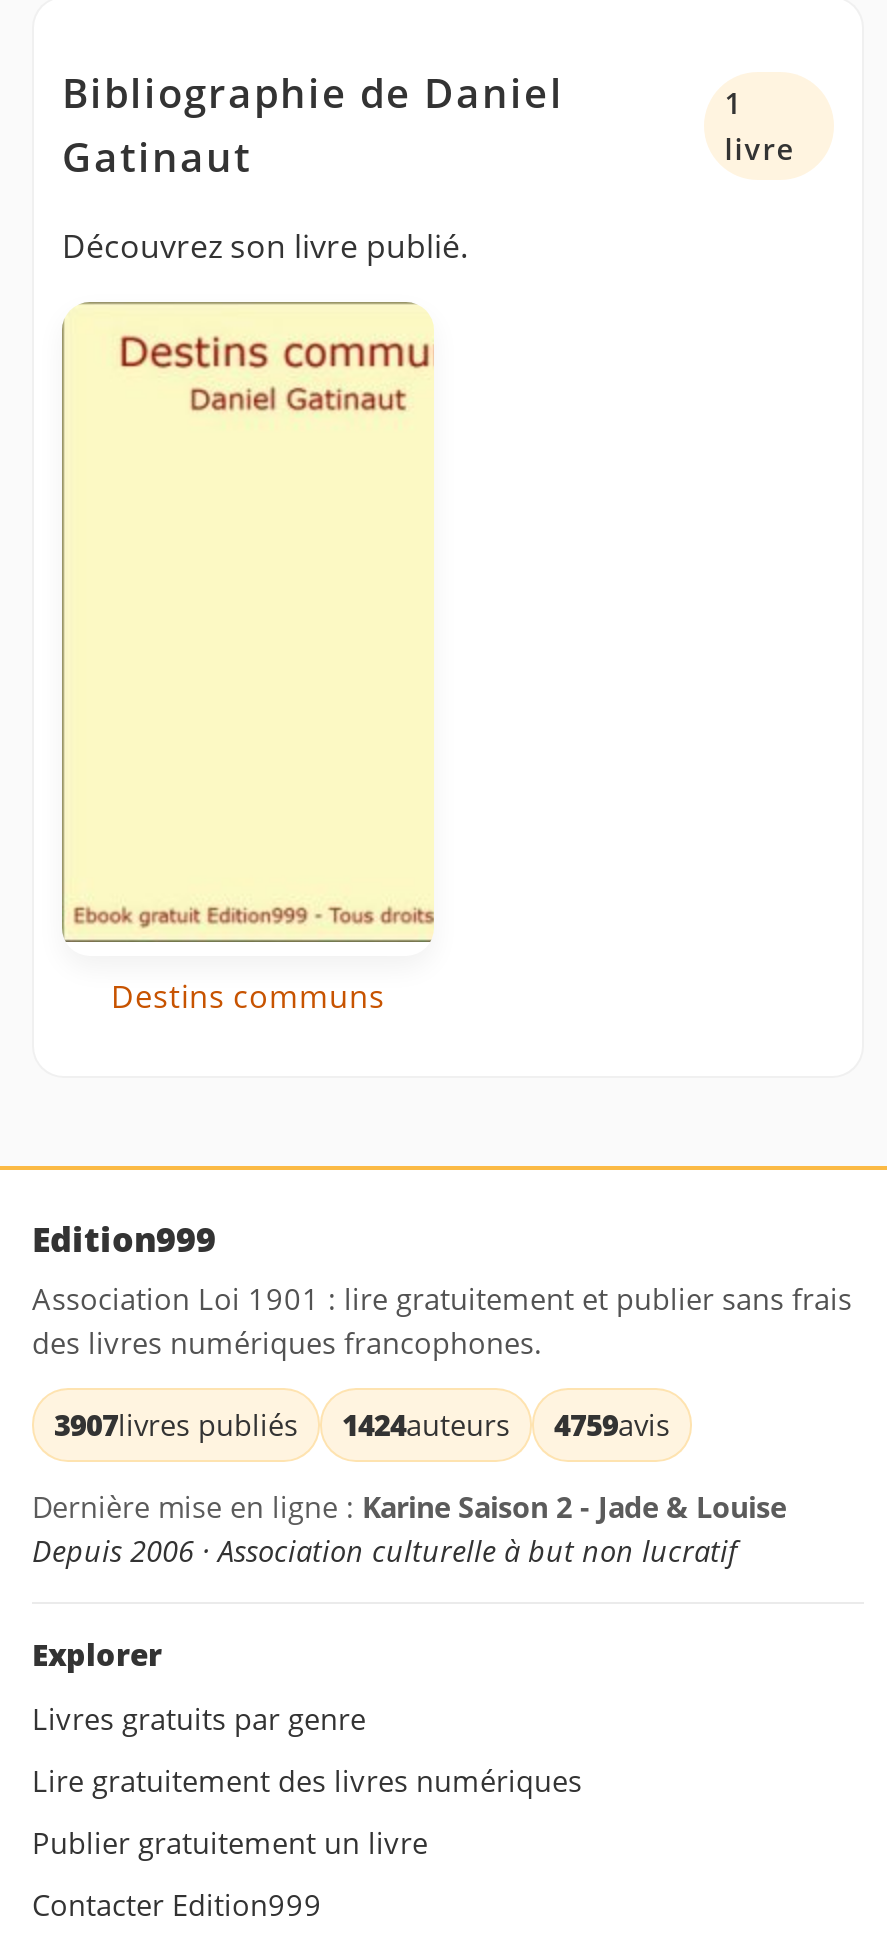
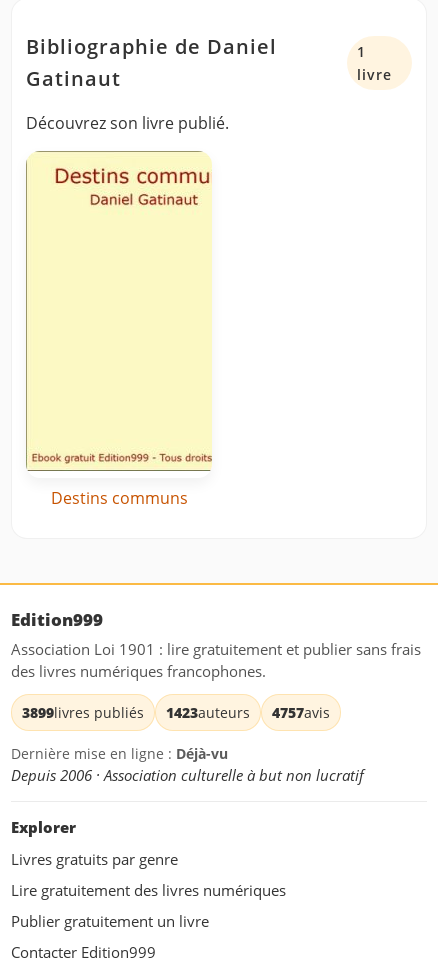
- 3907livres publiés
- 1424auteurs
- 4759avis
+ 3899livres publiés
+ 1423auteurs
+ 4757avis

- Dernière mise en ligne : Karine Saison 2 - Jade & Louise
+ Dernière mise en ligne : Déjà-vu
